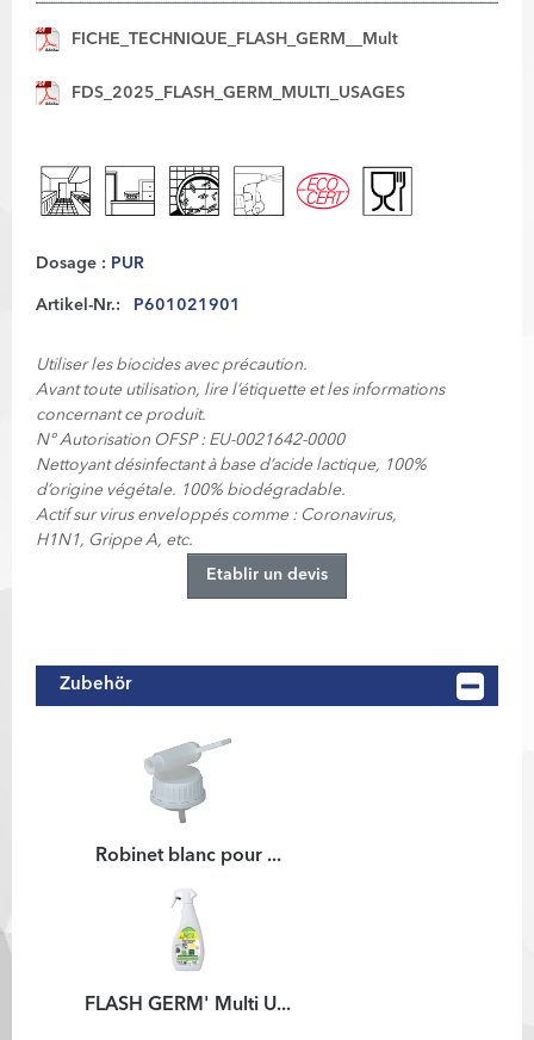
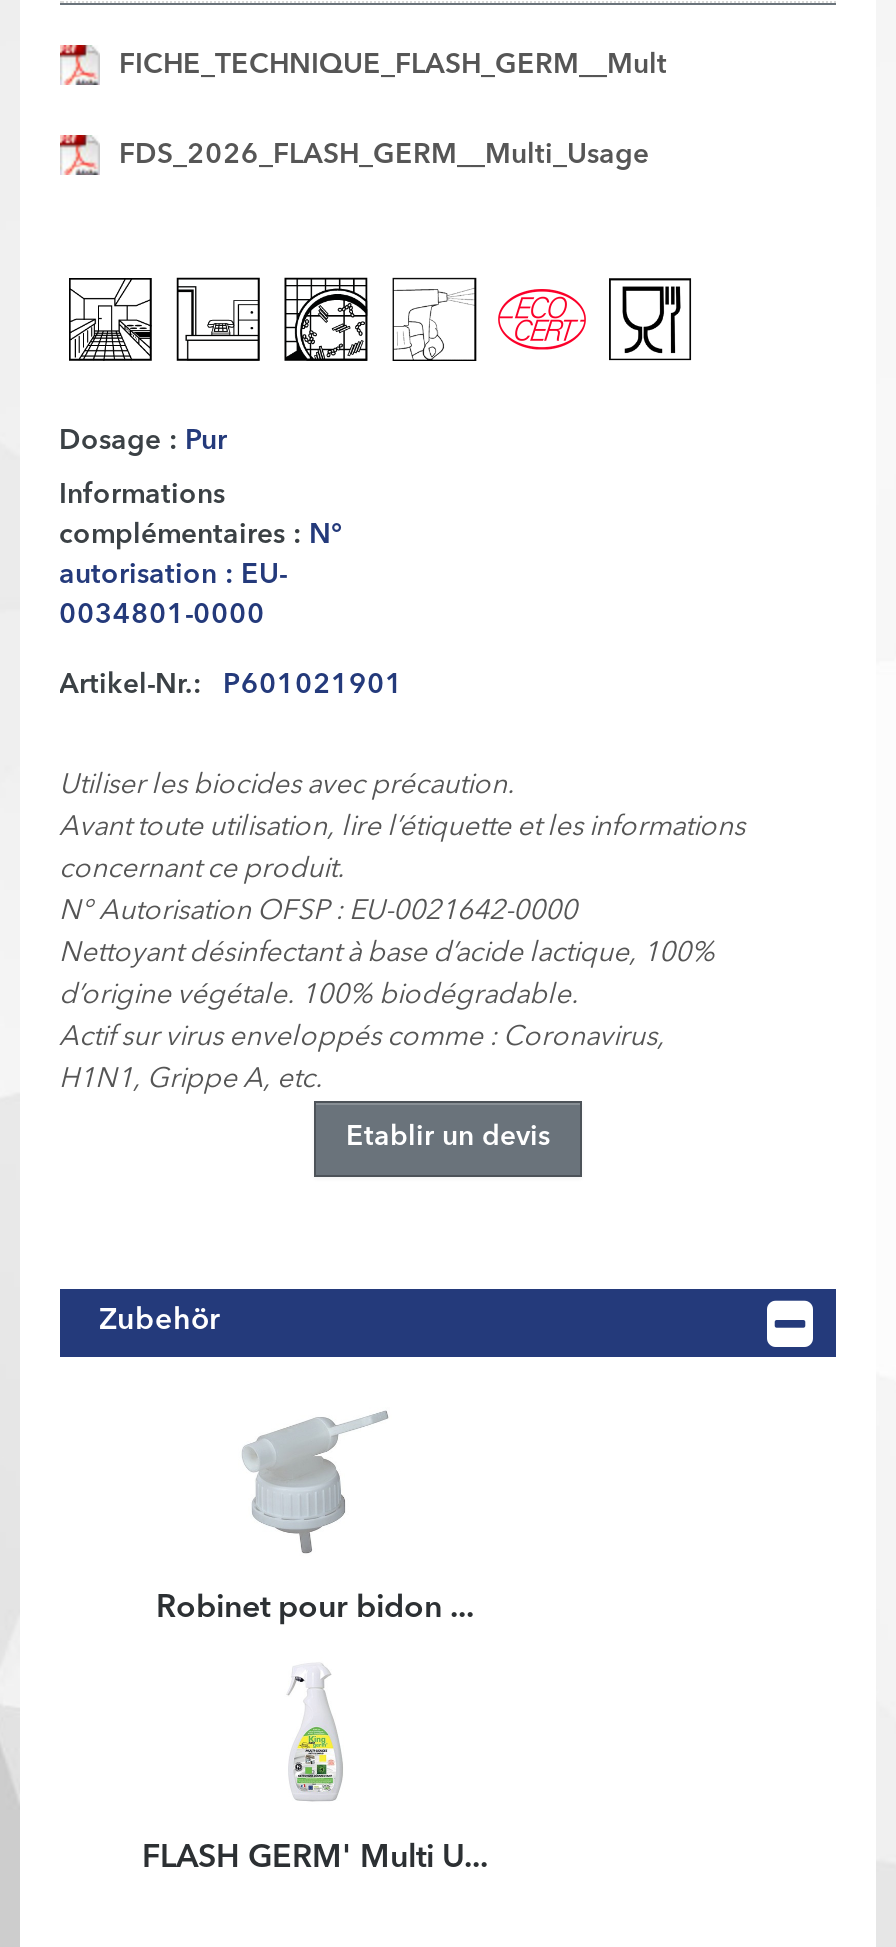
- FDS_2025_FLASH_GERM_MULTI_USAGES
+ FDS_2026_FLASH_GERM__Multi_Usage

- Dosage : PUR
+ Dosage : Pur
+ Informations
+ complémentaires : N°
+ autorisation : EU-
+ 0034801-0000

- Robinet blanc pour ...
+ Robinet pour bidon ...
